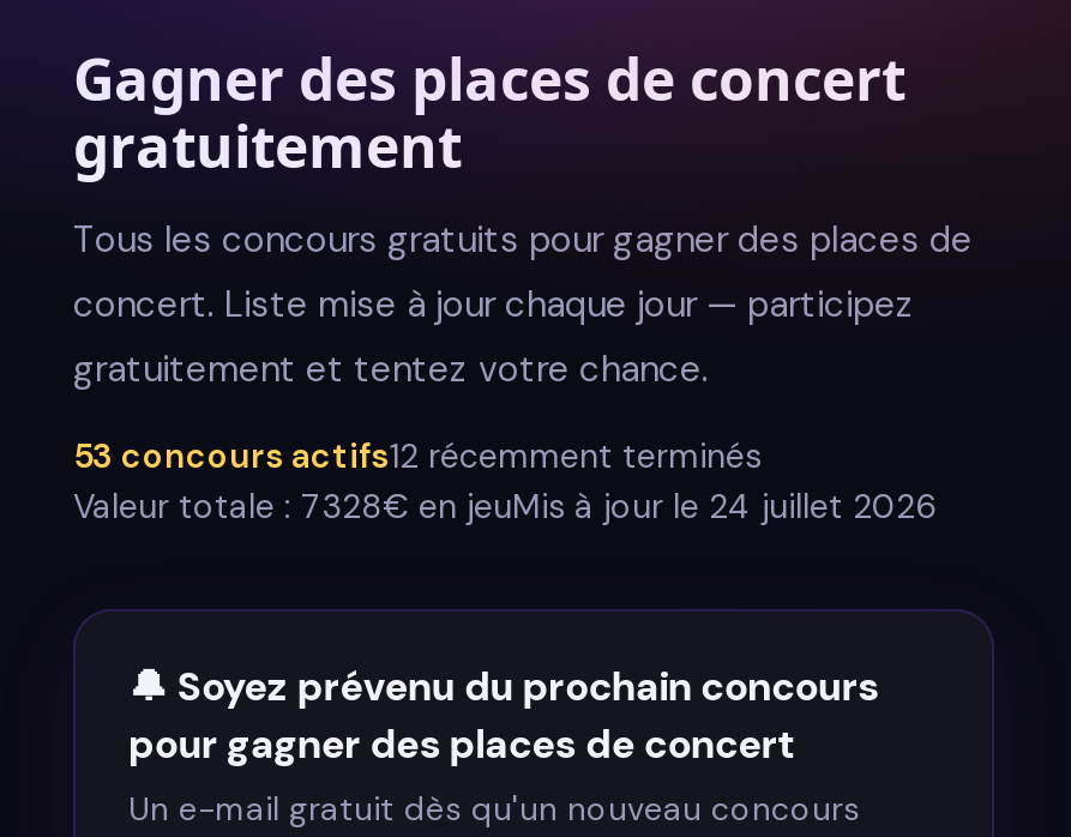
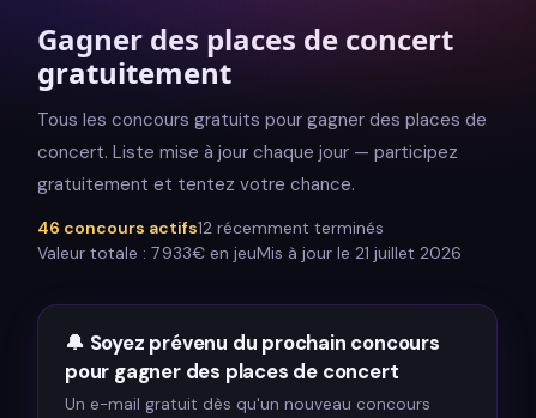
- 53 concours actifs12 récemment terminés
+ 46 concours actifs12 récemment terminés

- Valeur totale : 7 328€ en jeuMis à jour le 24 juillet 2026
+ Valeur totale : 7 933€ en jeuMis à jour le 21 juillet 2026
